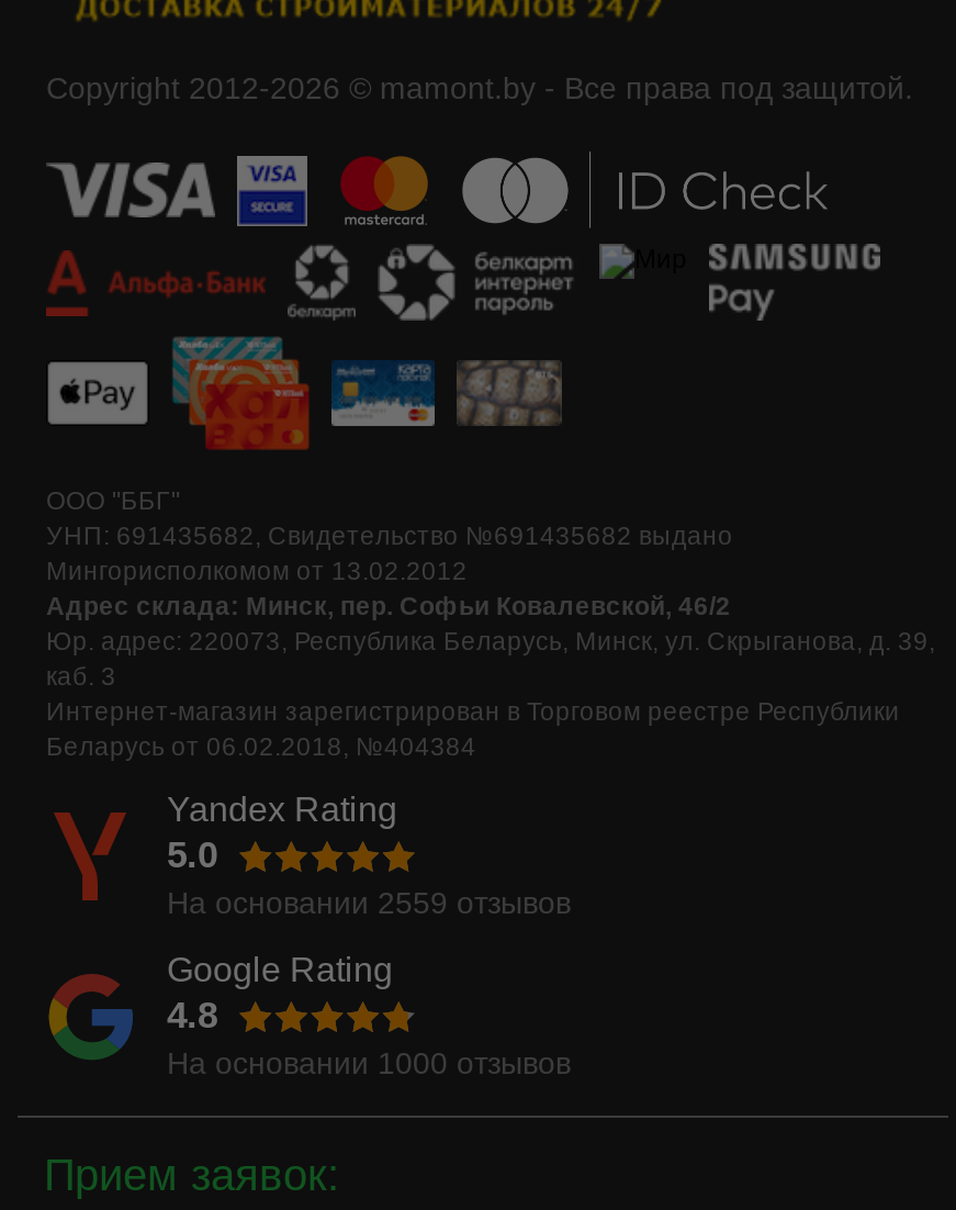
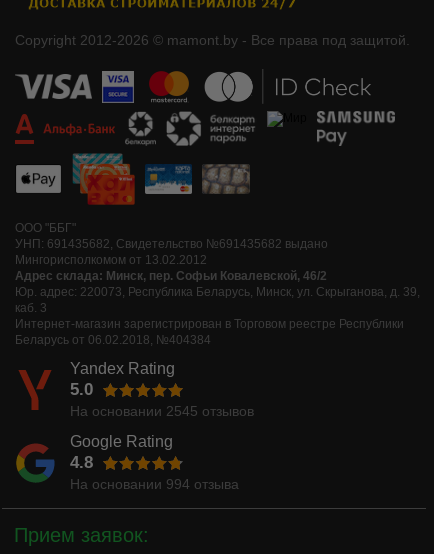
- На основании 2559 отзывов
+ На основании 2545 отзывов

- На основании 1000 отзывов
+ На основании 994 отзыва
